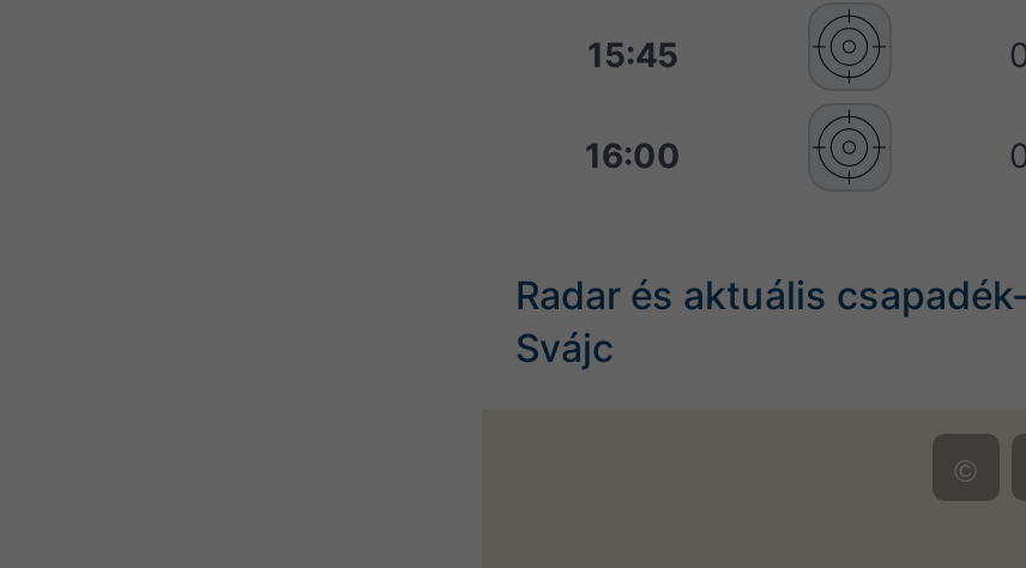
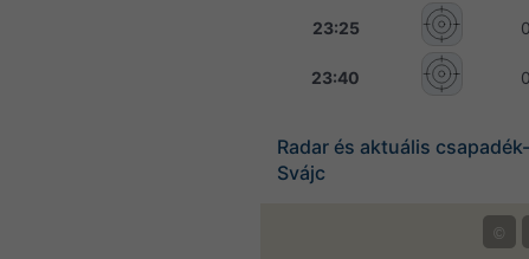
- 15:45
+ 23:25

- 16:00
+ 23:40
